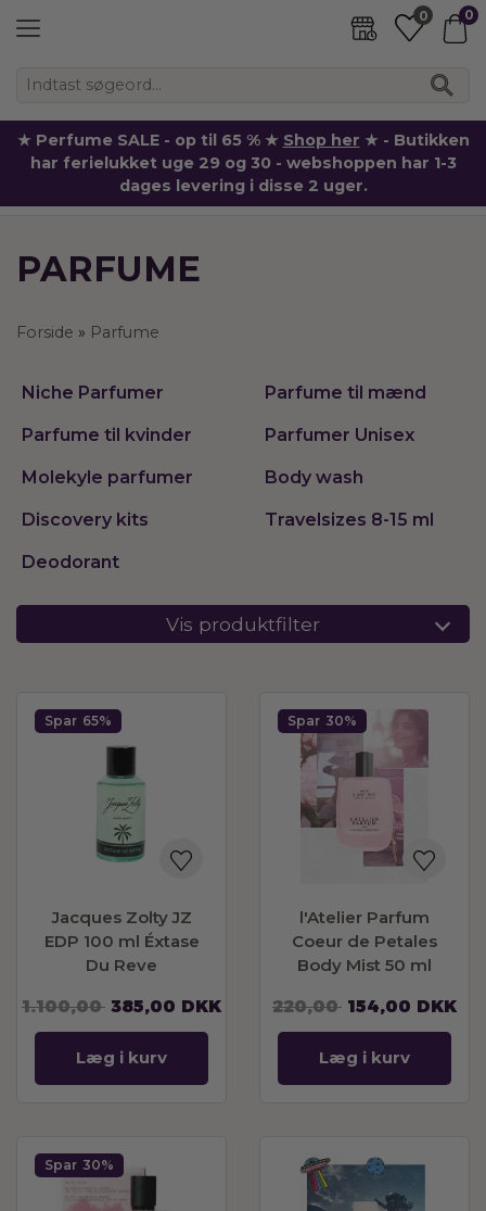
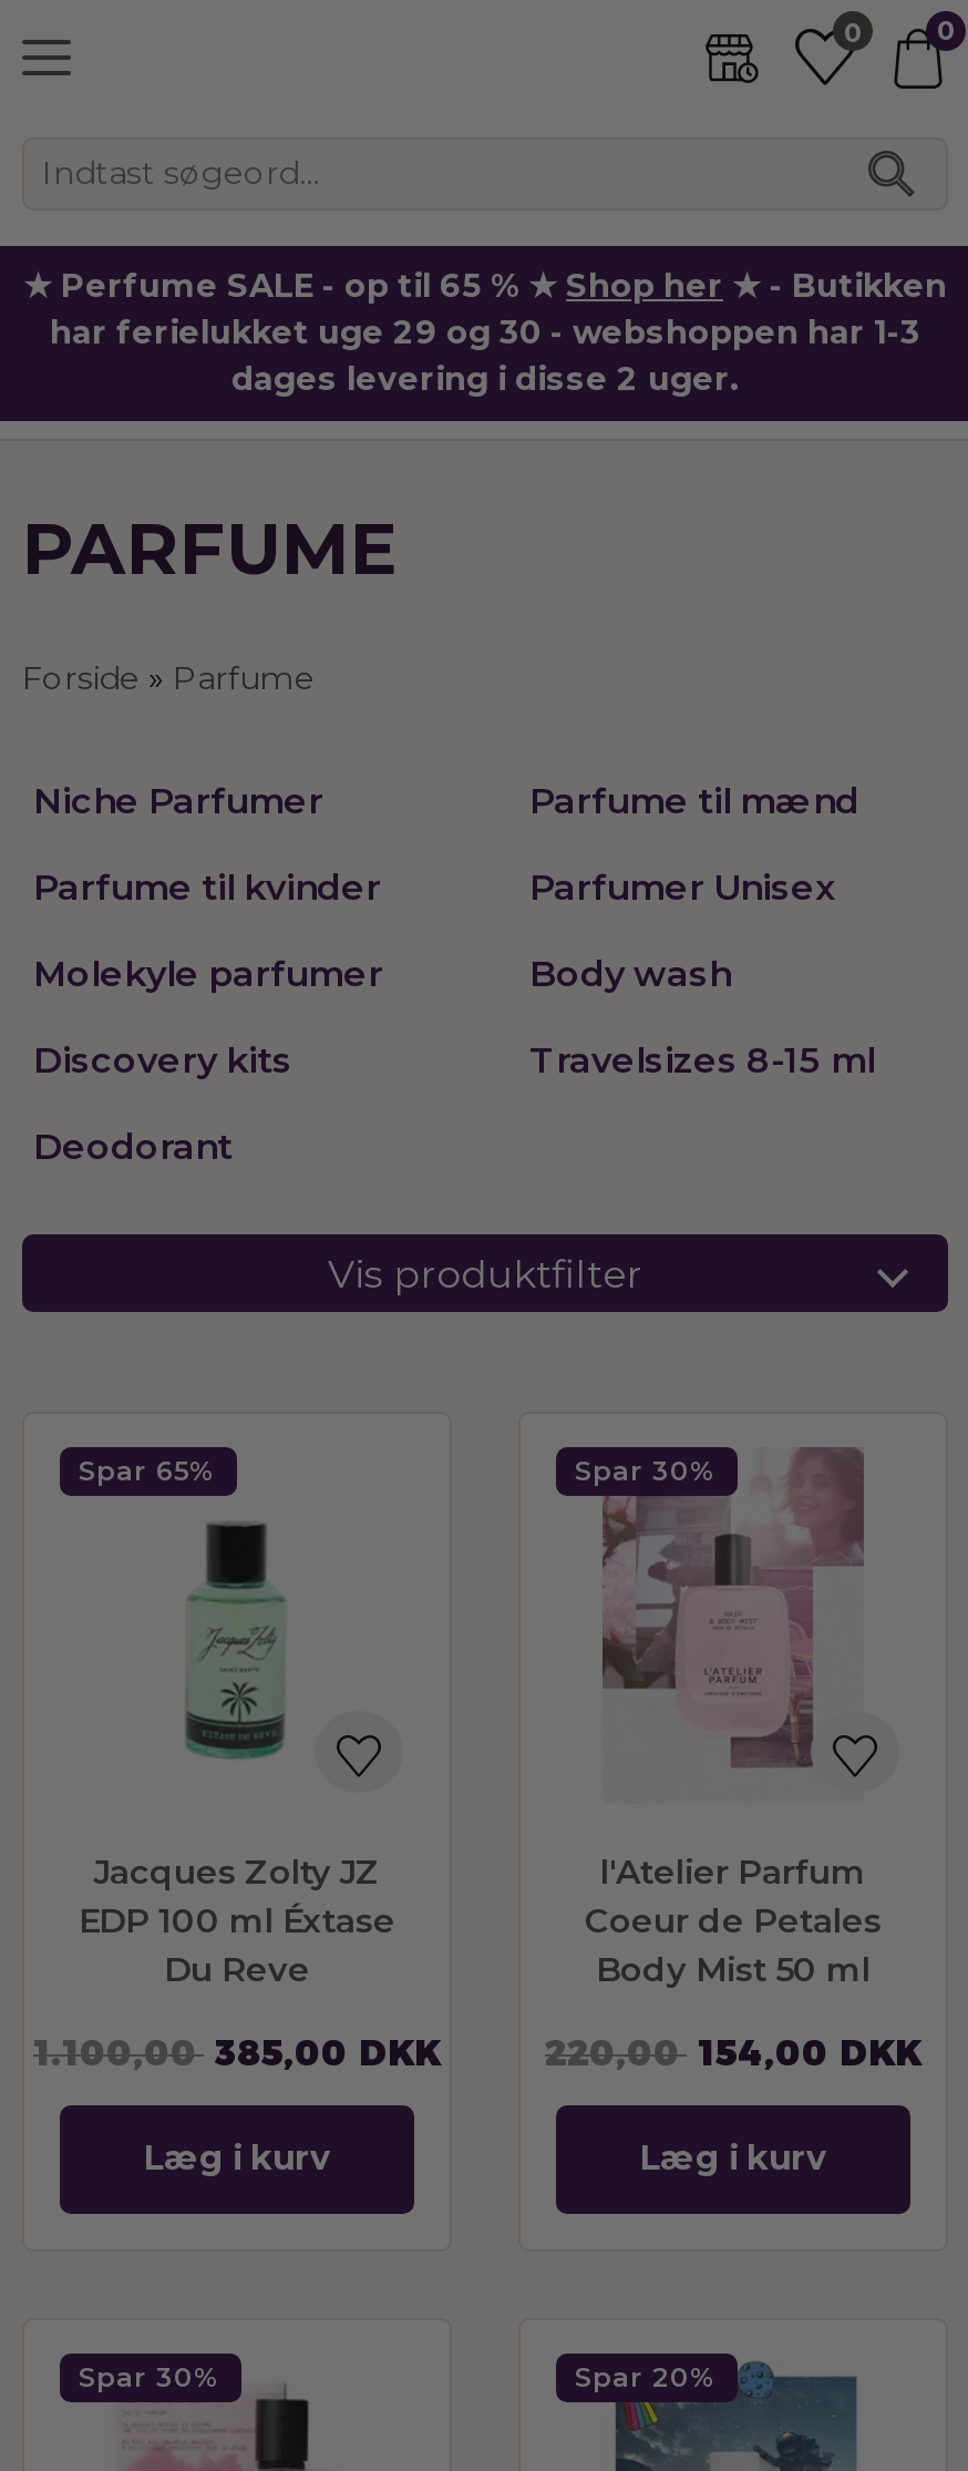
+ Spar 20%
